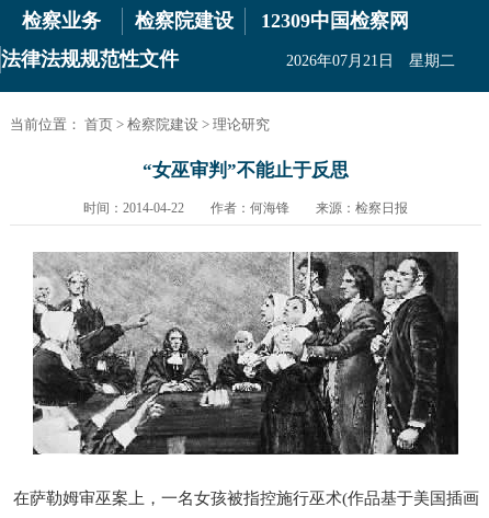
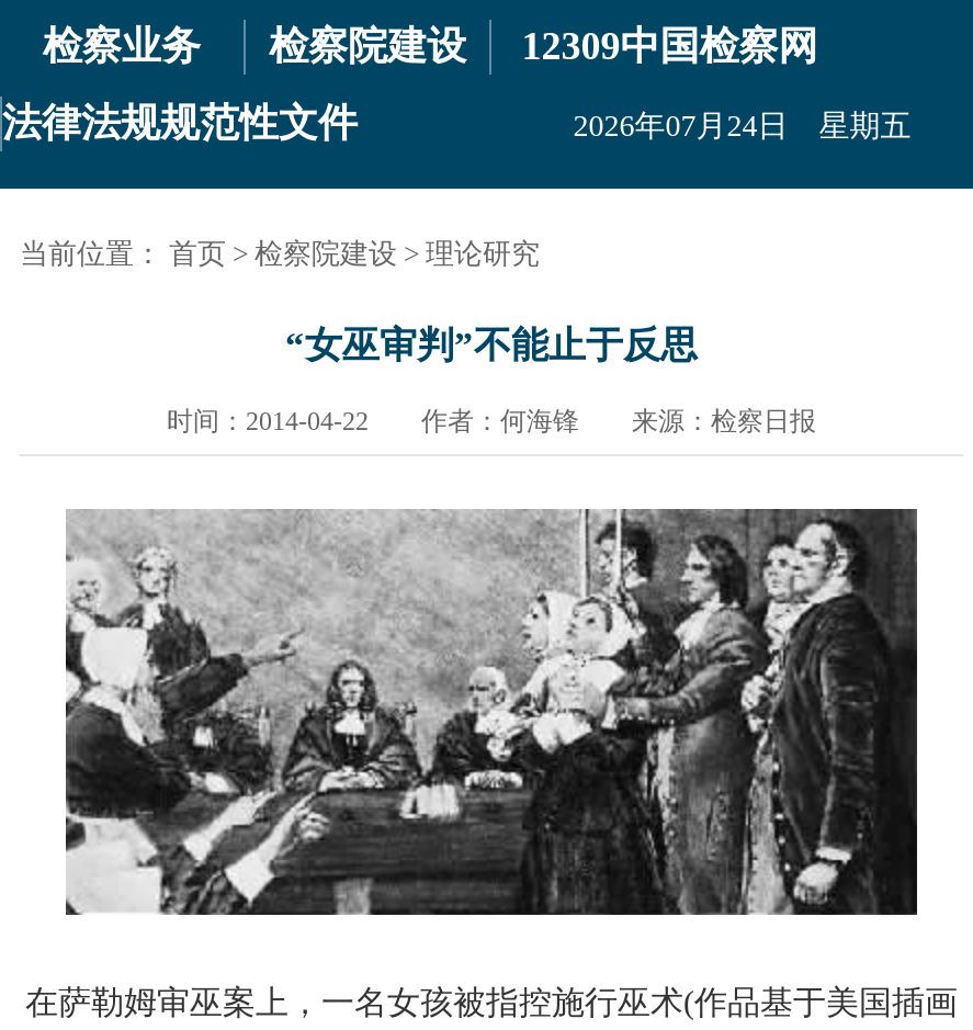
- 2026年07月21日 星期二
+ 2026年07月24日 星期五
